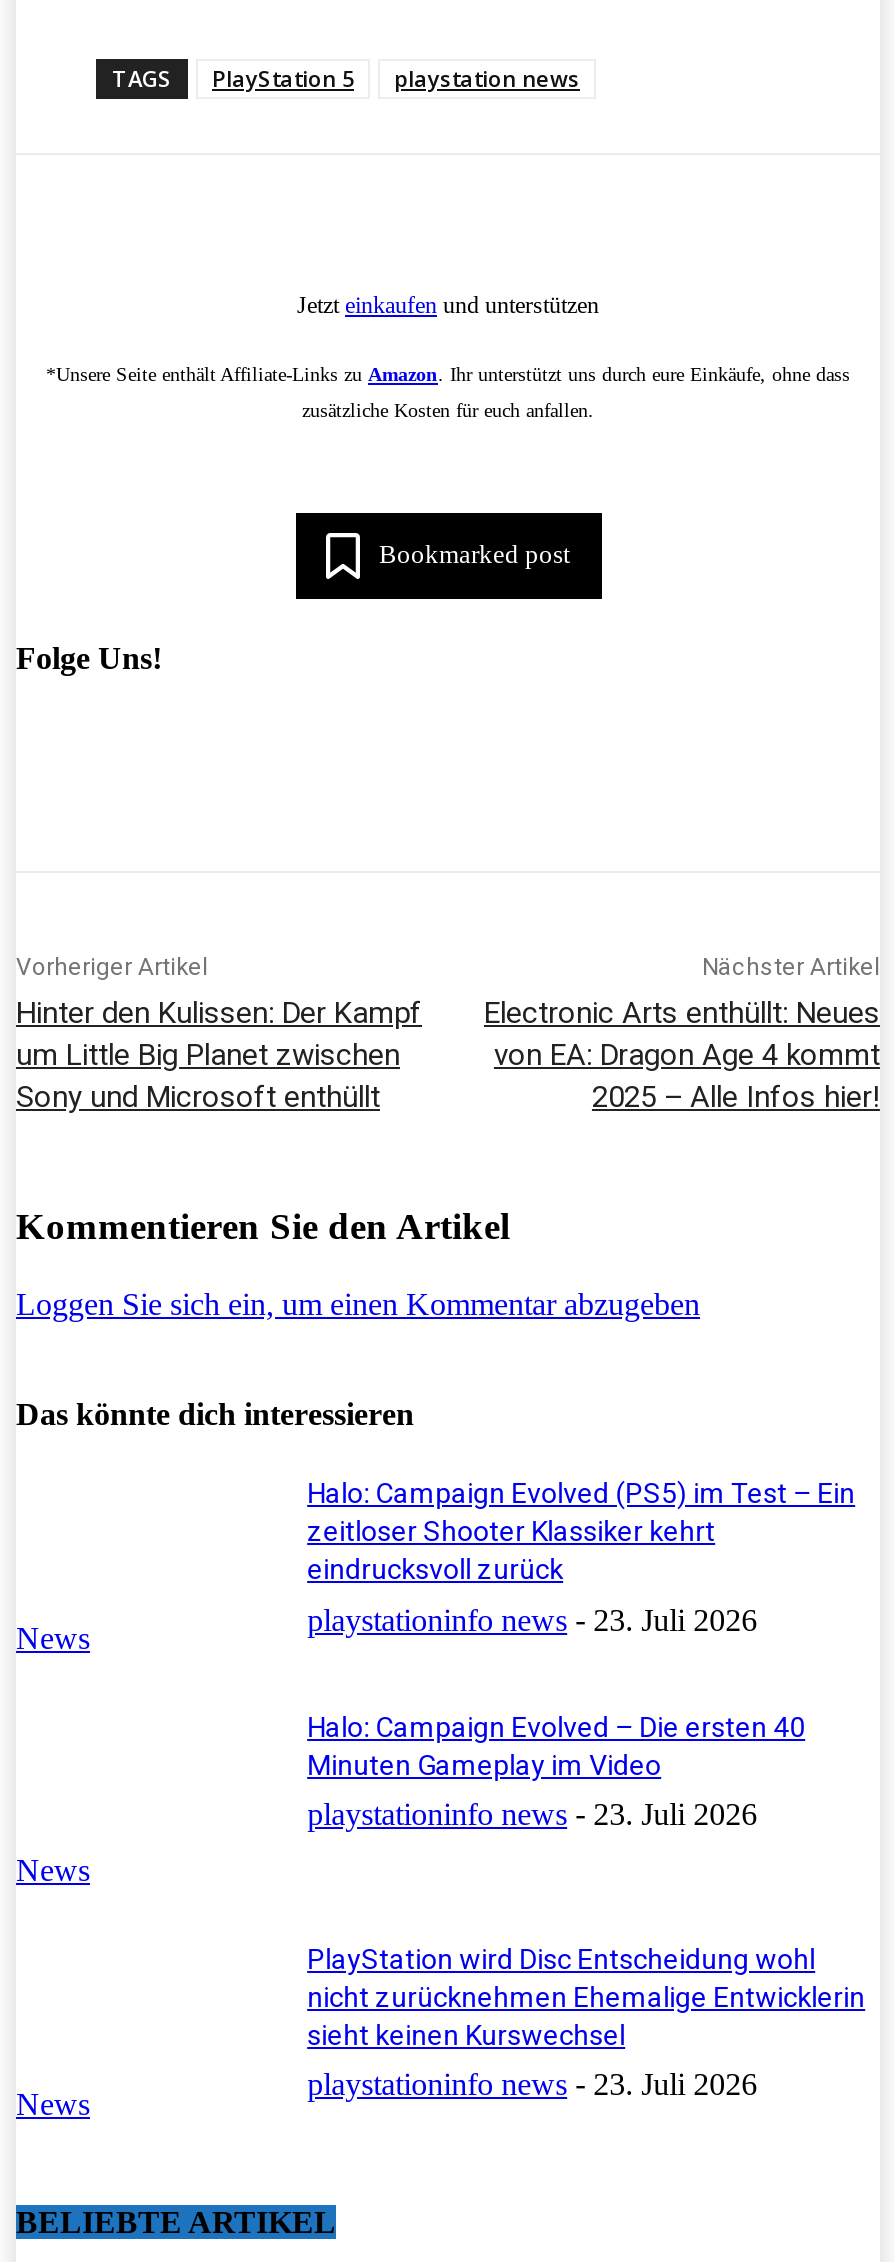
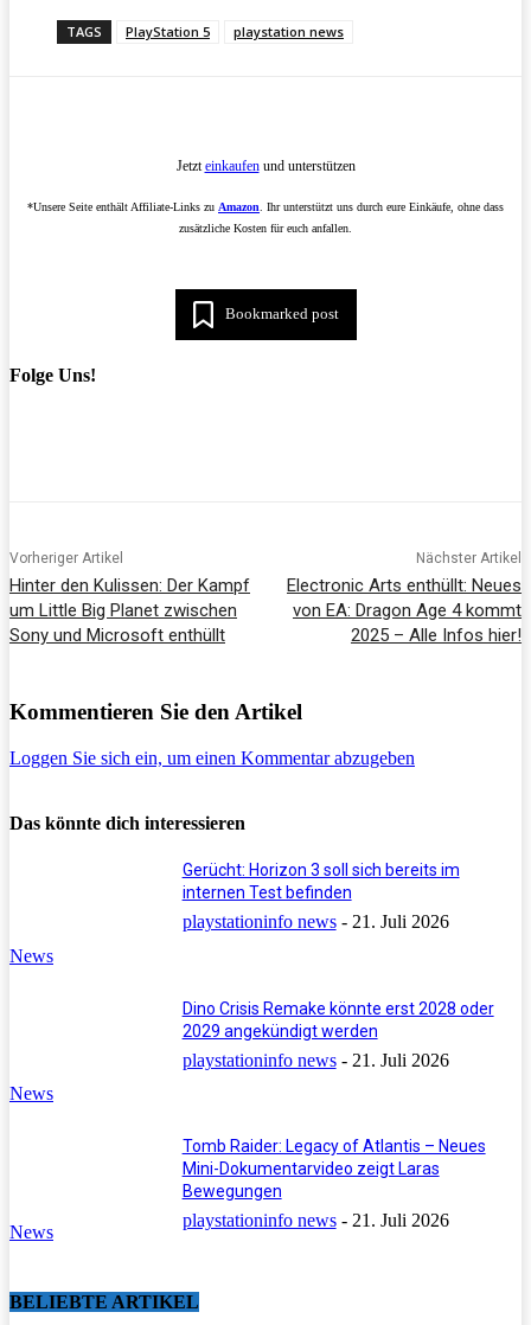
- Halo: Campaign Evolved (PS5) im Test – Ein
- zeitloser Shooter Klassiker kehrt
- eindrucksvoll zurück
+ Gerücht: Horizon 3 soll sich bereits im
+ internen Test befinden

- playstationinfo news - 23. Juli 2026
+ playstationinfo news - 21. Juli 2026

- Halo: Campaign Evolved – Die ersten 40
- Minuten Gameplay im Video
+ Dino Crisis Remake könnte erst 2028 oder
+ 2029 angekündigt werden

- playstationinfo news - 23. Juli 2026
+ playstationinfo news - 21. Juli 2026

- PlayStation wird Disc Entscheidung wohl
- nicht zurücknehmen Ehemalige Entwicklerin
- sieht keinen Kurswechsel
+ Tomb Raider: Legacy of Atlantis – Neues
+ Mini-Dokumentarvideo zeigt Laras
+ Bewegungen

- playstationinfo news - 23. Juli 2026
+ playstationinfo news - 21. Juli 2026
